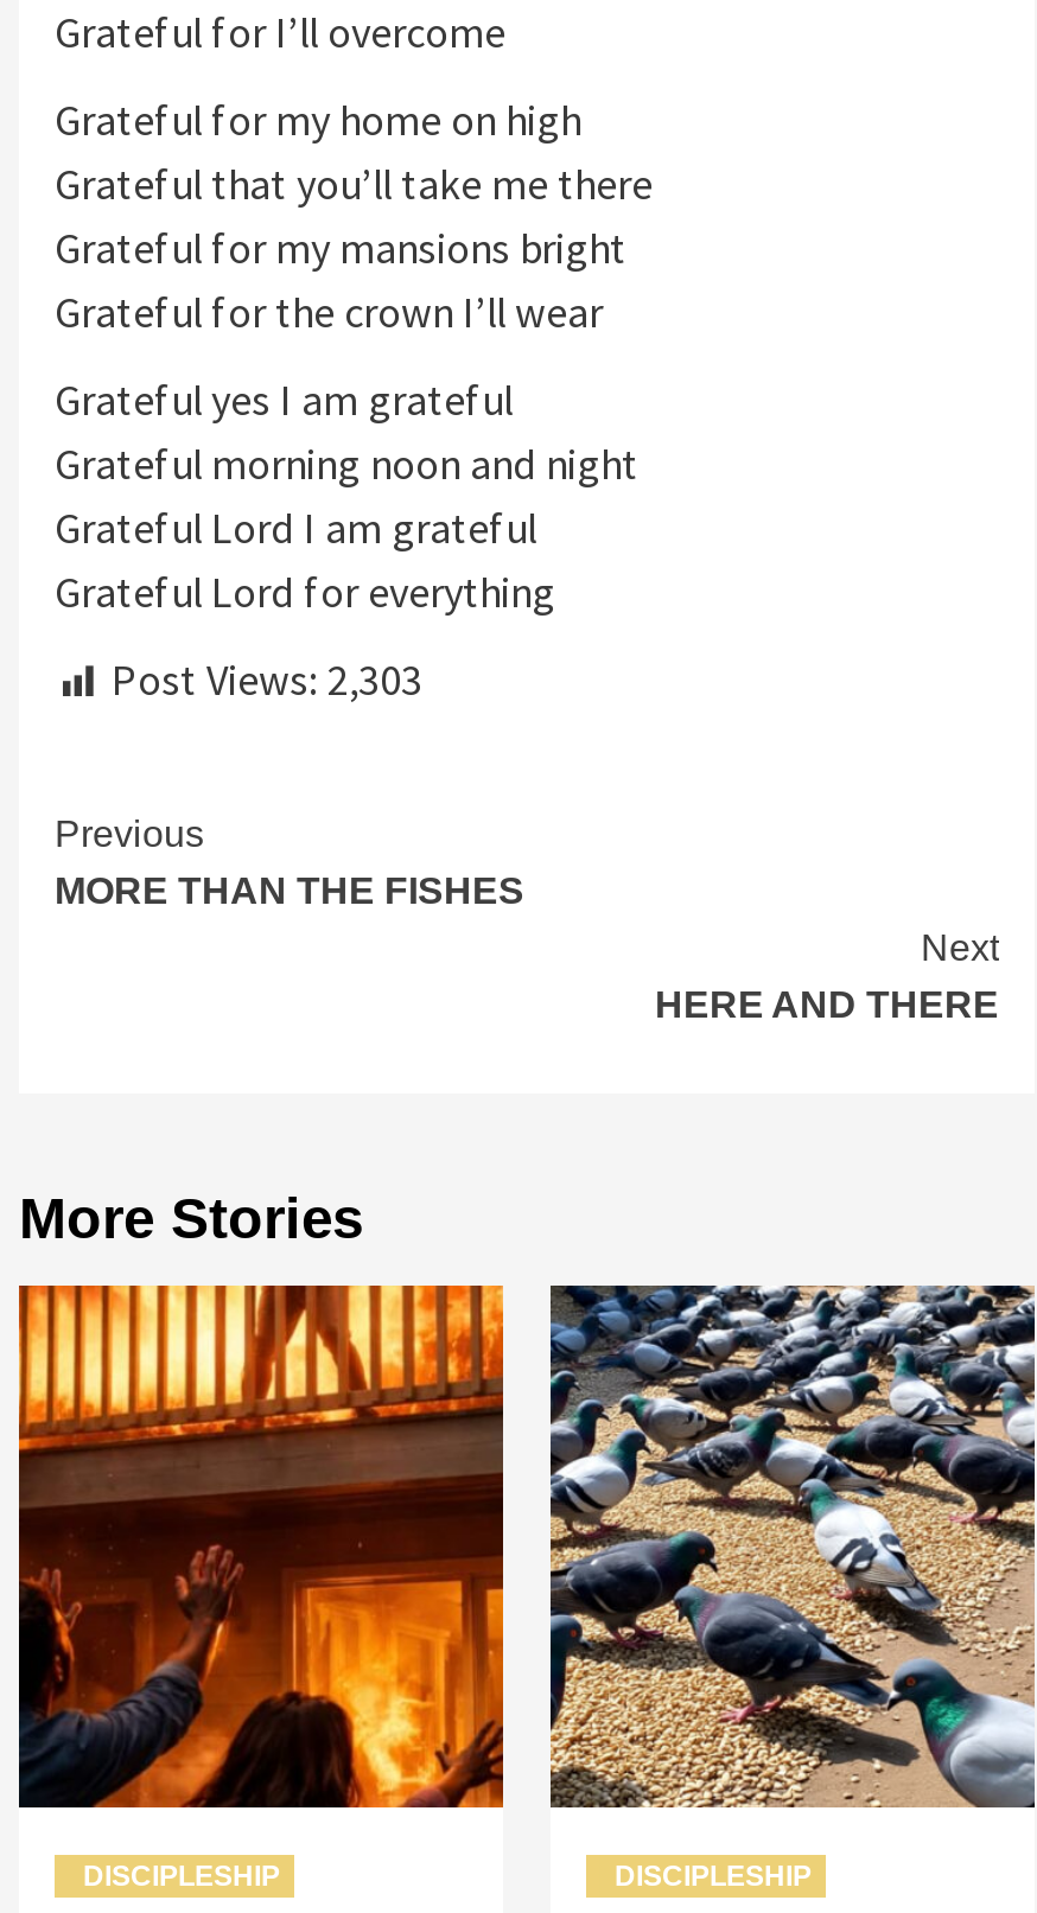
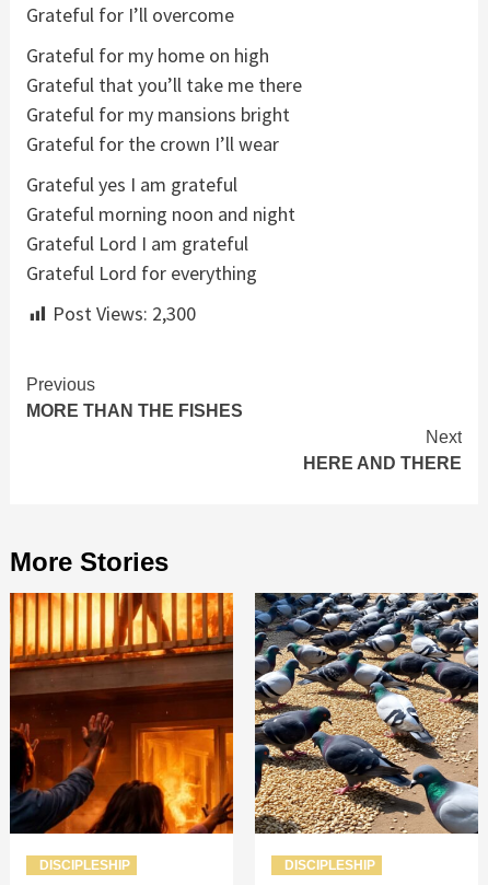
- Post Views: 2,303
+ Post Views: 2,300
